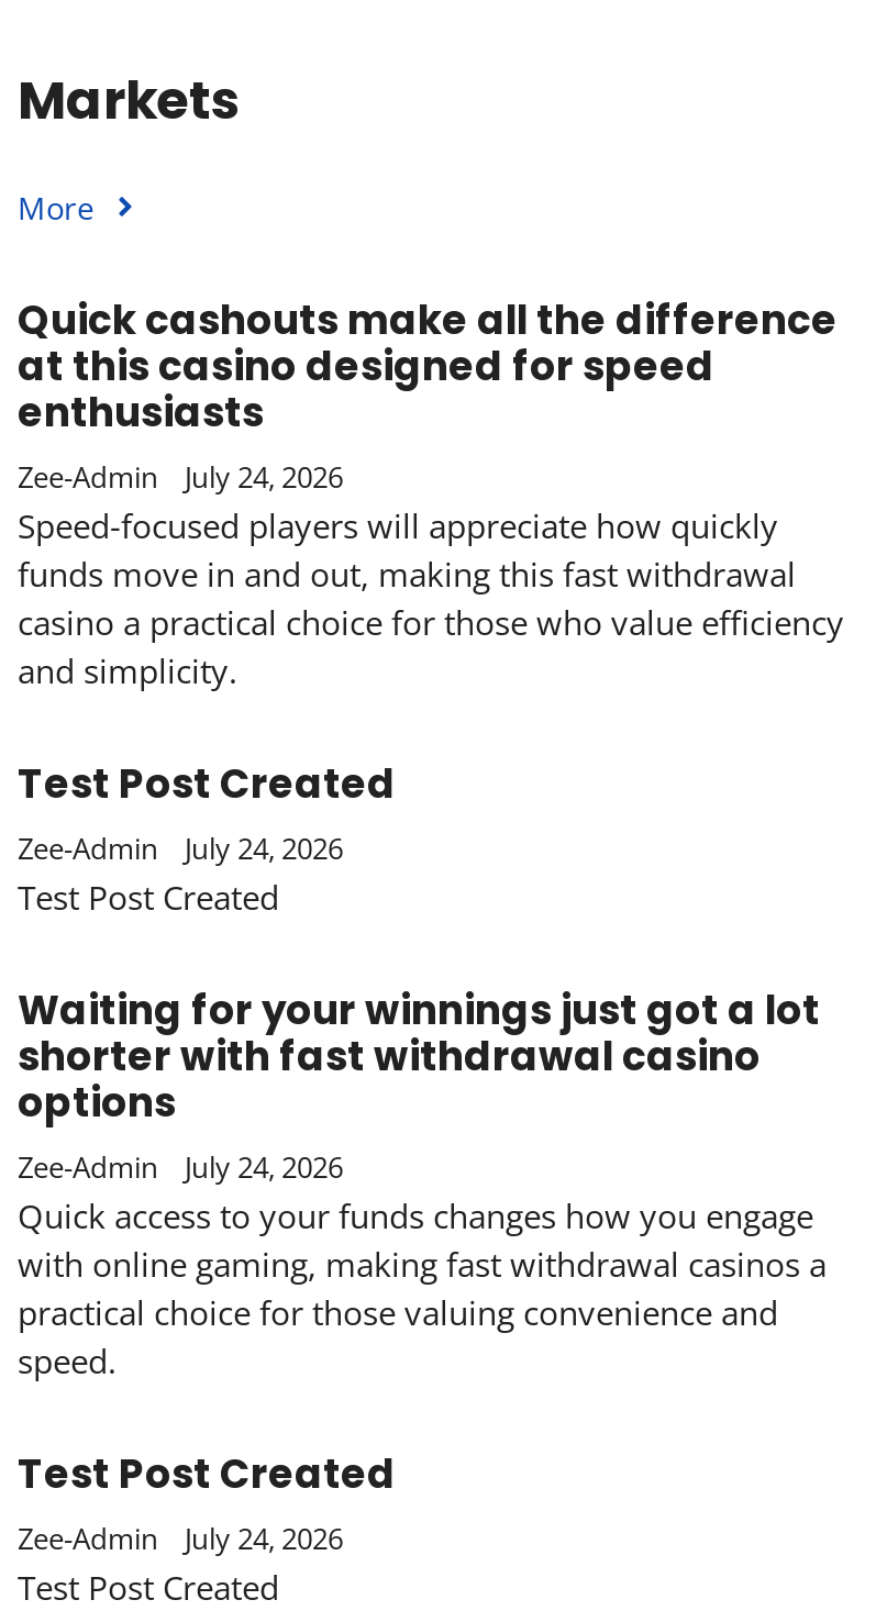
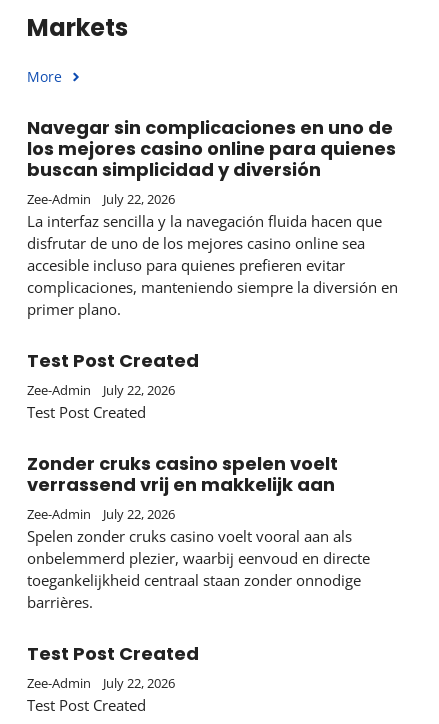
- Quick cashouts make all the difference
- at this casino designed for speed
- enthusiasts
+ Navegar sin complicaciones en uno de
+ los mejores casino online para quienes
+ buscan simplicidad y diversión

- July 24, 2026
- Speed-focused players will appreciate how quickly
- funds move in and out, making this fast withdrawal
- casino a practical choice for those who value efficiency
- and simplicity.
+ July 22, 2026
+ La interfaz sencilla y la navegación fluida hacen que
+ disfrutar de uno de los mejores casino online sea
+ accesible incluso para quienes prefieren evitar
+ complicaciones, manteniendo siempre la diversión en
+ primer plano.

moved down: Test Post Created | Zee-Admin | Test Post Created

- Zee-Admin July 24, 2026
+ Zee-Admin July 22, 2026

- Waiting for your winnings just got a lot
- shorter with fast withdrawal casino
- options
+ Zonder cruks casino spelen voelt
+ verrassend vrij en makkelijk aan

- July 24, 2026
- Quick access to your funds changes how you engage
- with online gaming, making fast withdrawal casinos a
- practical choice for those valuing convenience and
- speed.
+ July 22, 2026
+ Spelen zonder cruks casino voelt vooral aan als
+ onbelemmerd plezier, waarbij eenvoud en directe
+ toegankelijkheid centraal staan zonder onnodige
+ barrières.

- Zee-Admin July 24, 2026
+ Zee-Admin July 22, 2026
